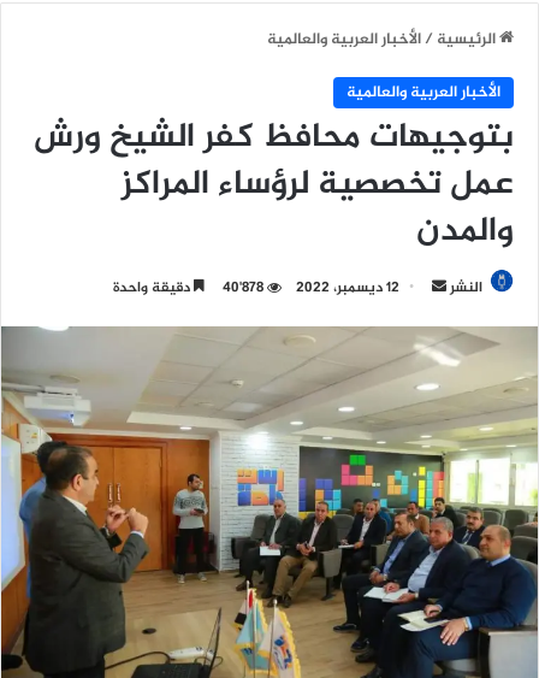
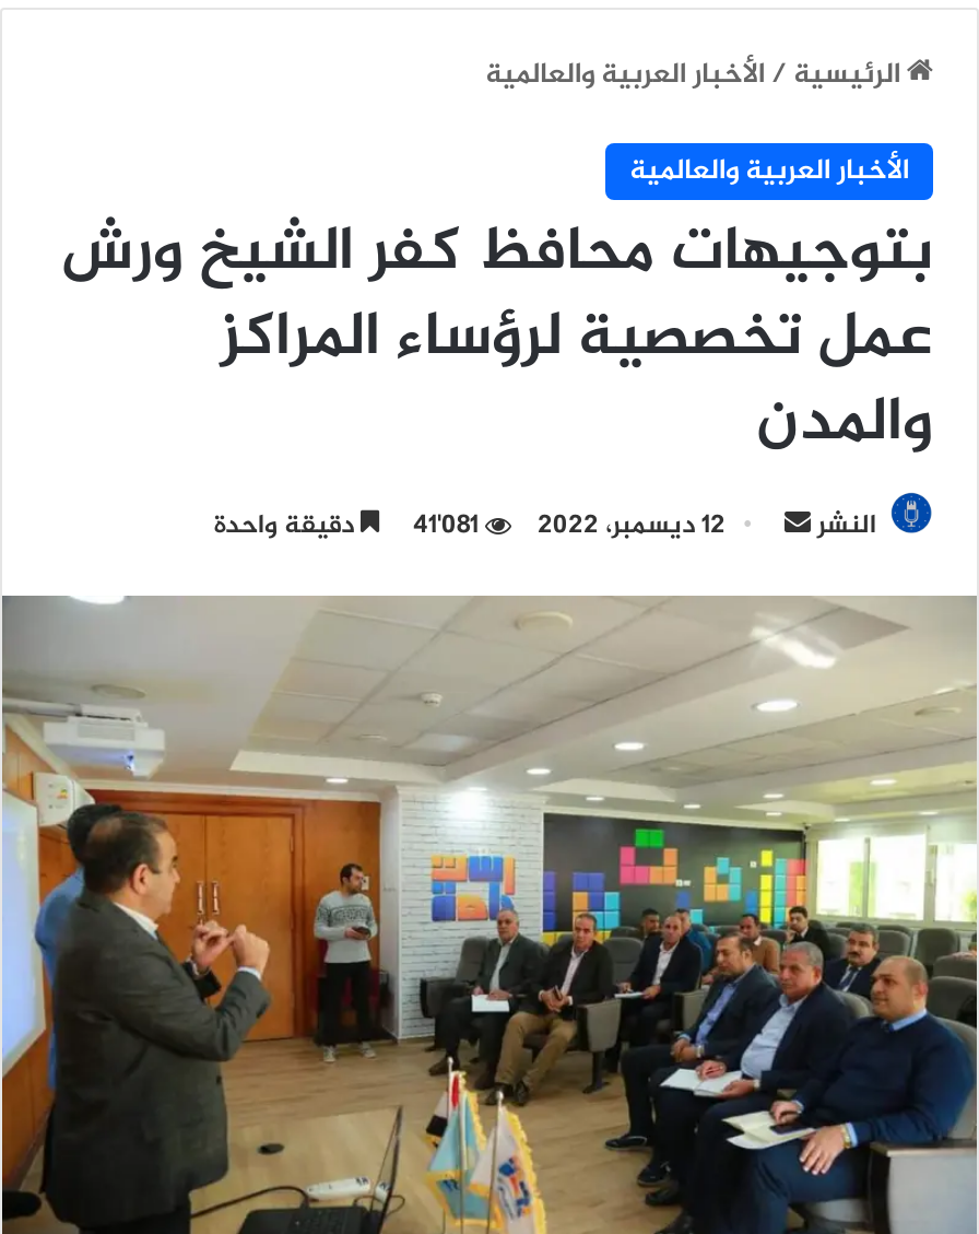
- 40٬878 دقيقة واحدة
+ 41٬081 دقيقة واحدة
